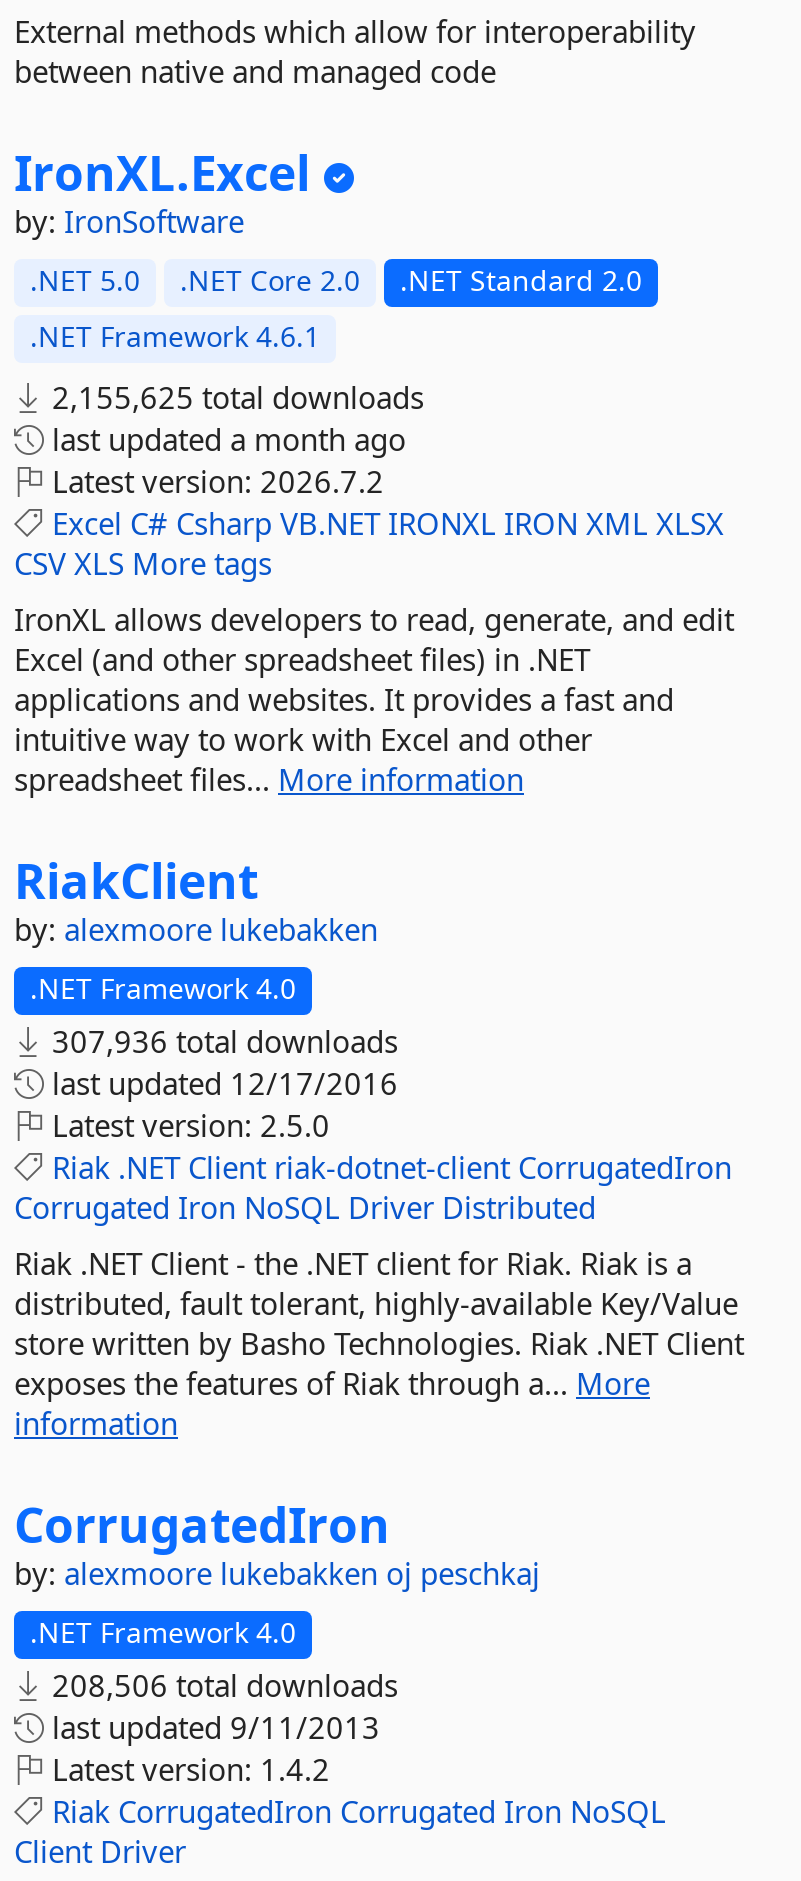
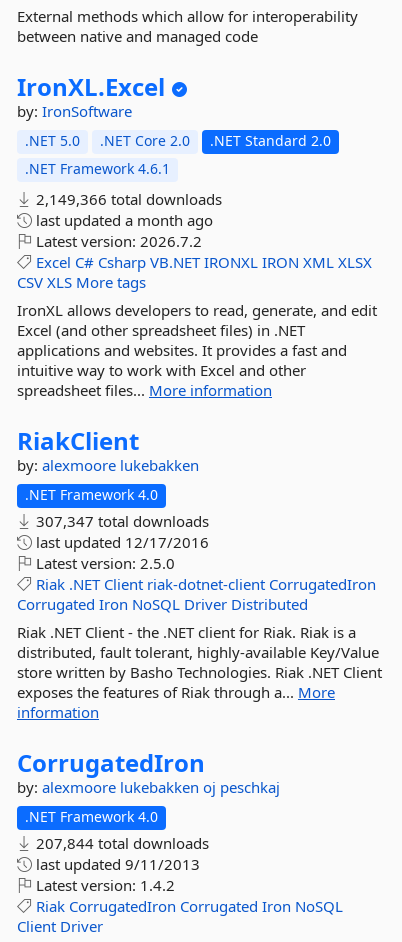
- 2,155,625 total downloads
+ 2,149,366 total downloads

- 307,936 total downloads
+ 307,347 total downloads

- 208,506 total downloads
+ 207,844 total downloads
